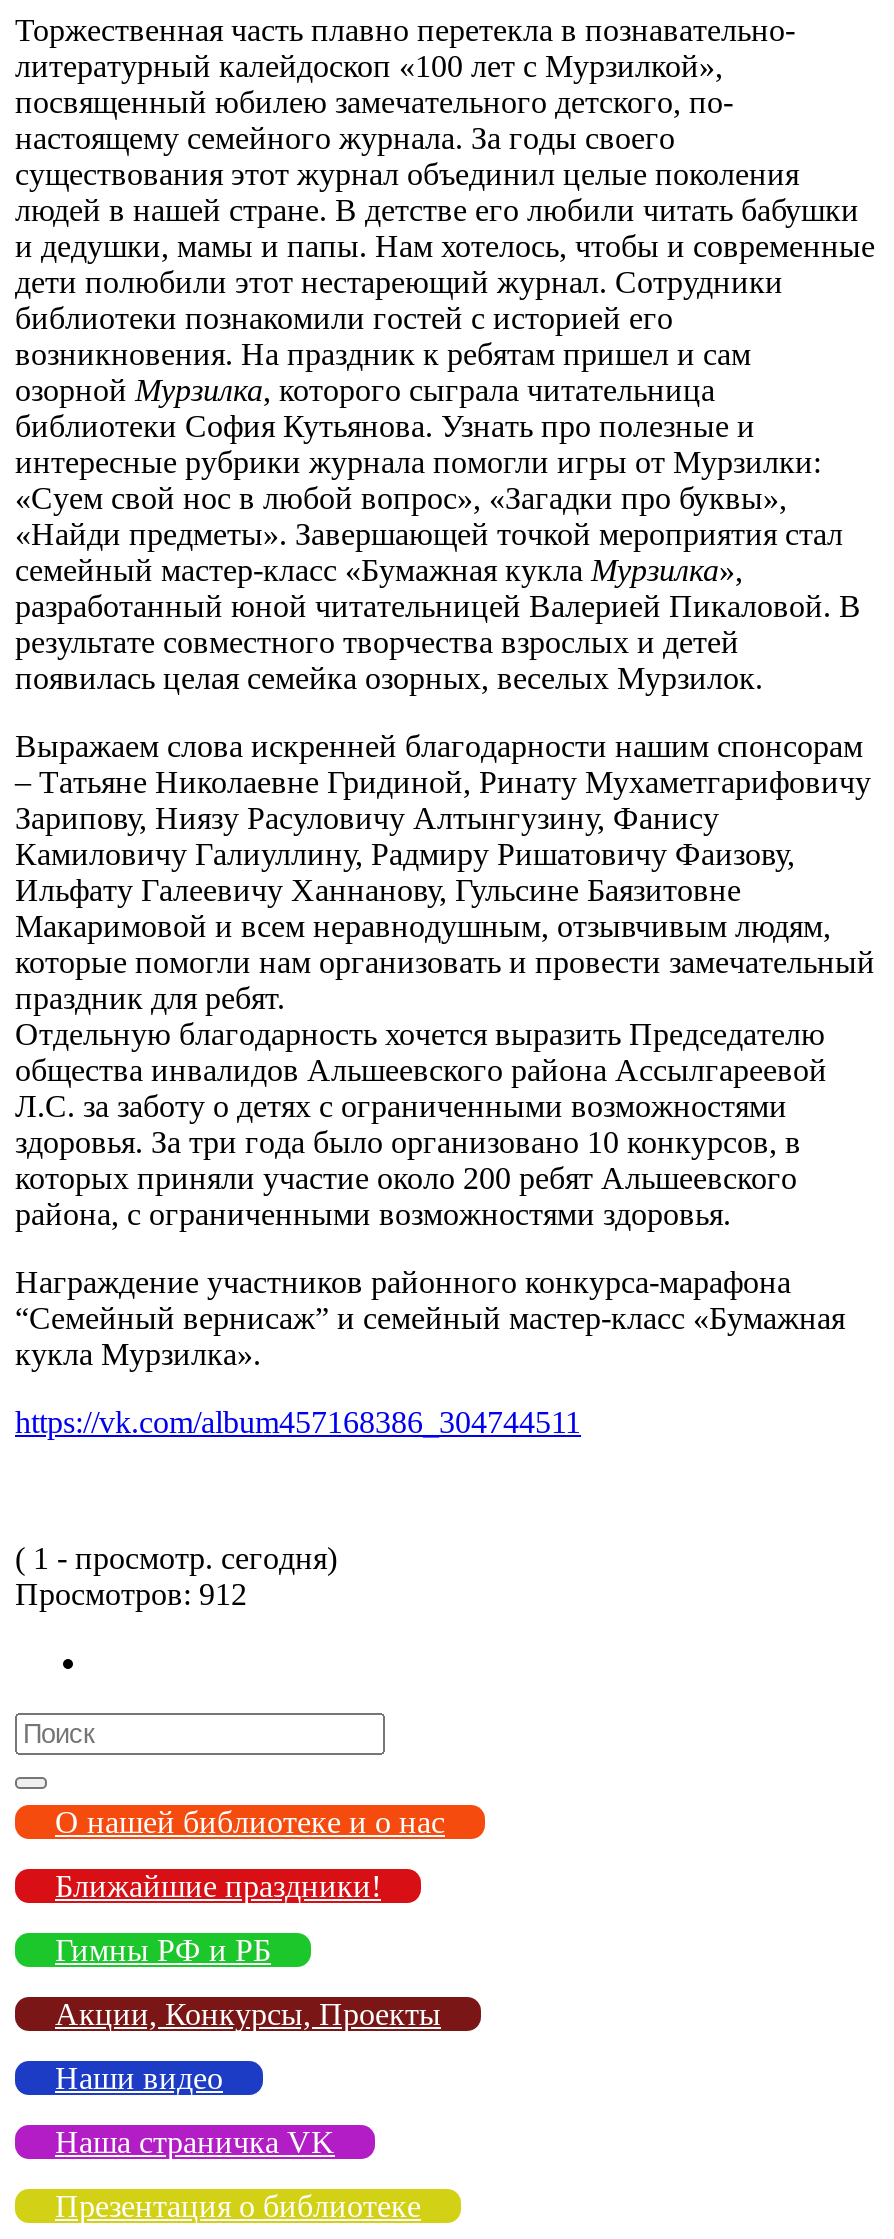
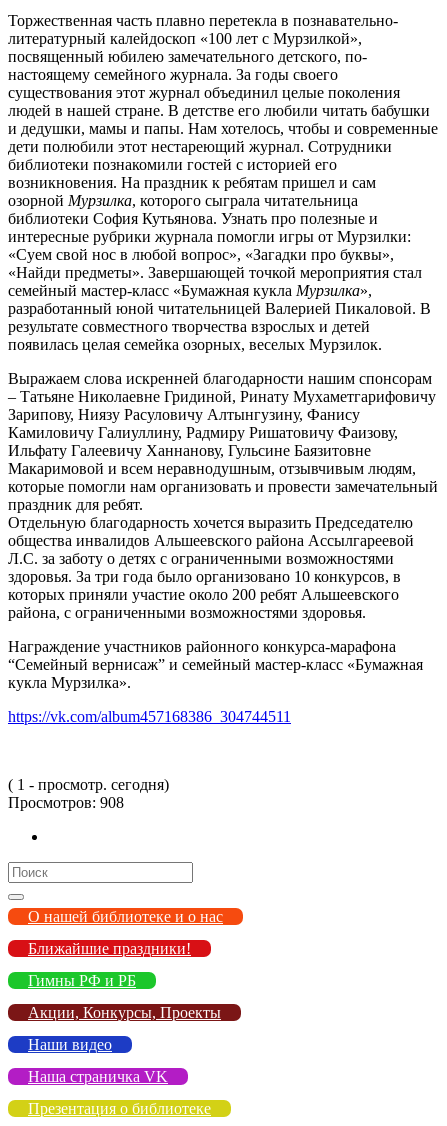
- Просмотров: 912
+ Просмотров: 908
